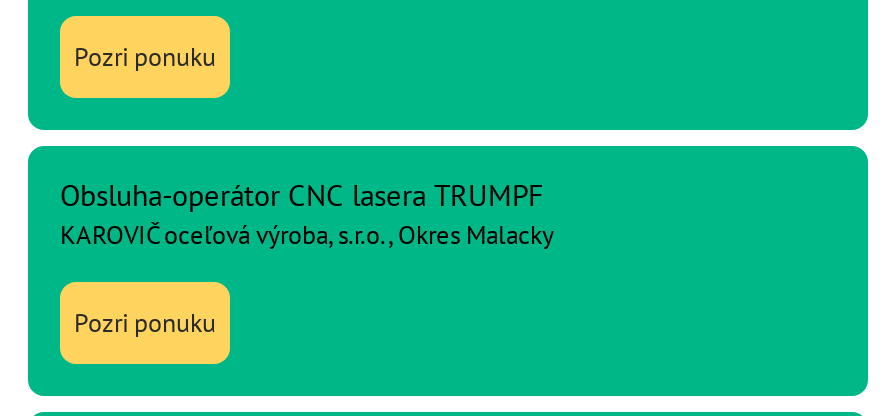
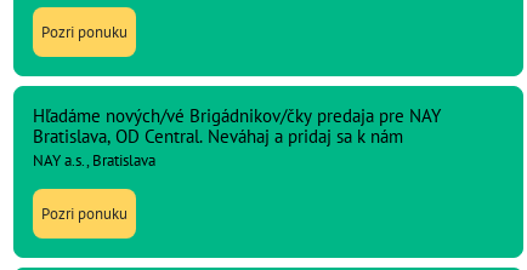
- Obsluha-operátor CNC lasera TRUMPF
- KAROVIČ oceľová výroba, s.r.o., Okres Malacky
+ Hľadáme nových/vé Brigádnikov/čky predaja pre NAY
+ Bratislava, OD Central. Neváhaj a pridaj sa k nám
+ NAY a.s., Bratislava
